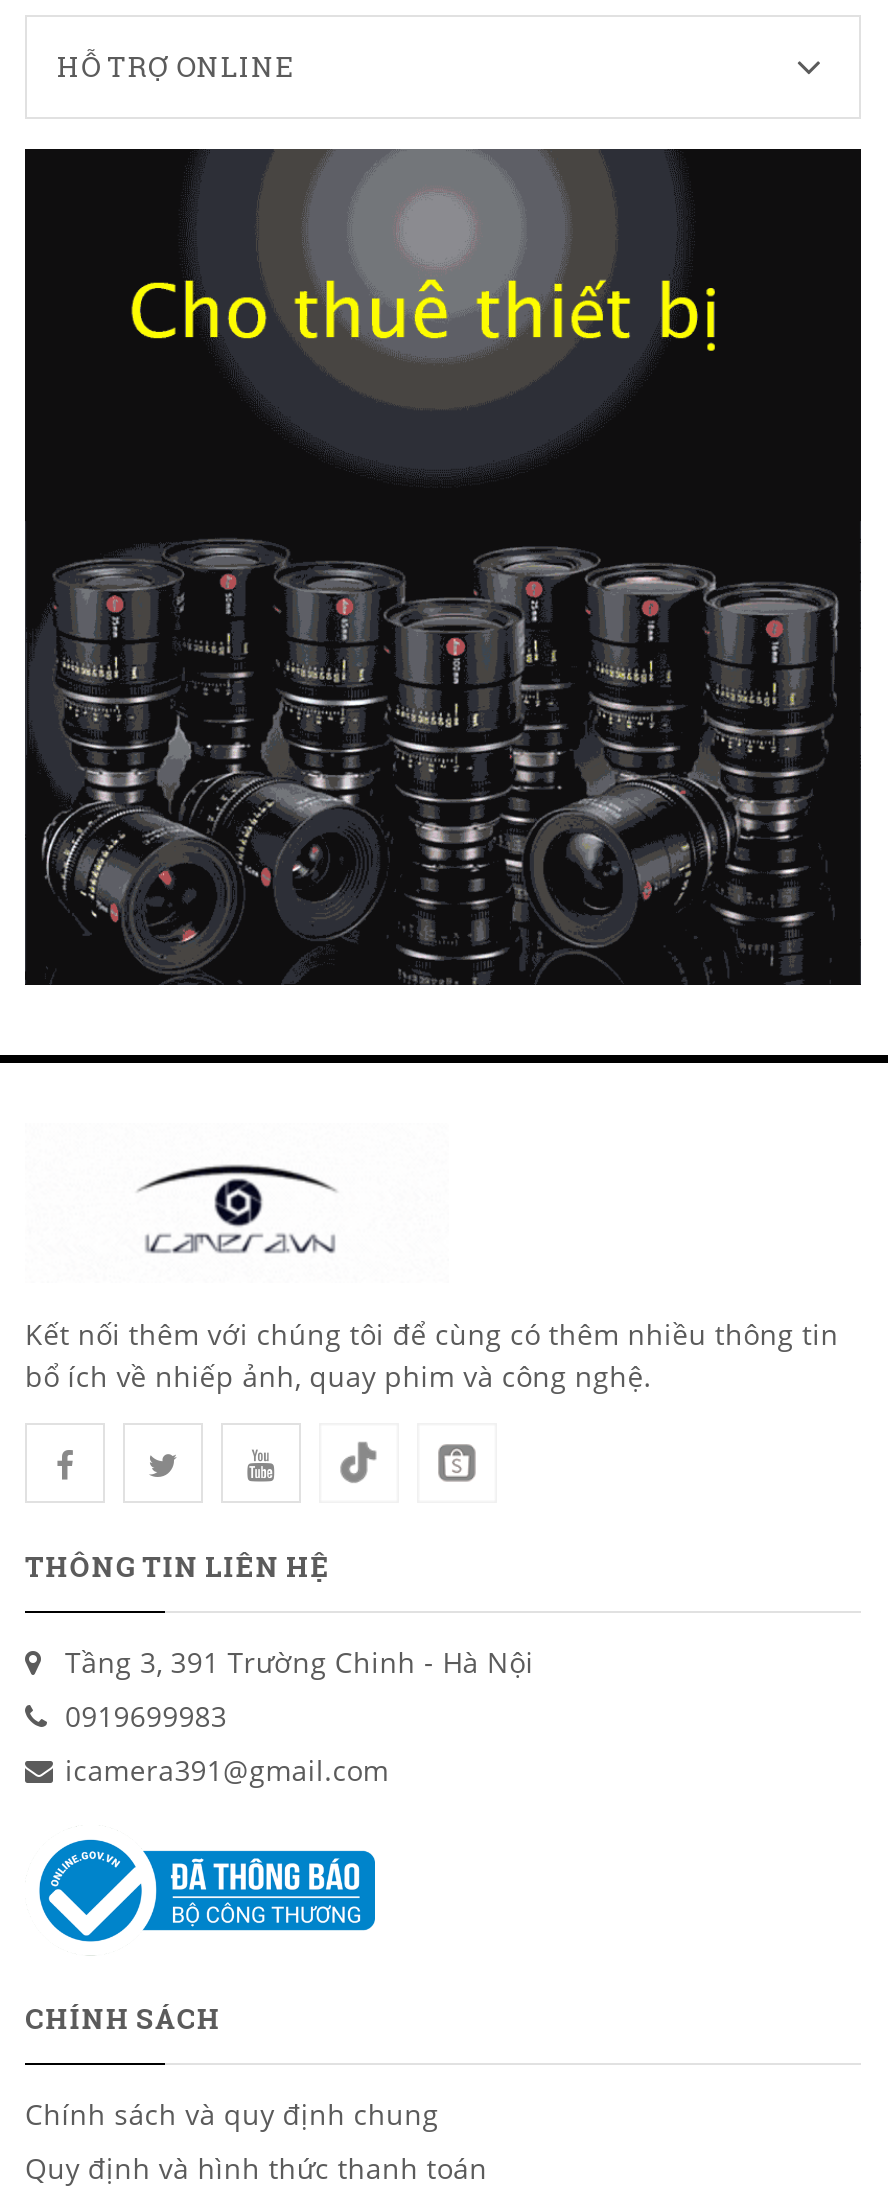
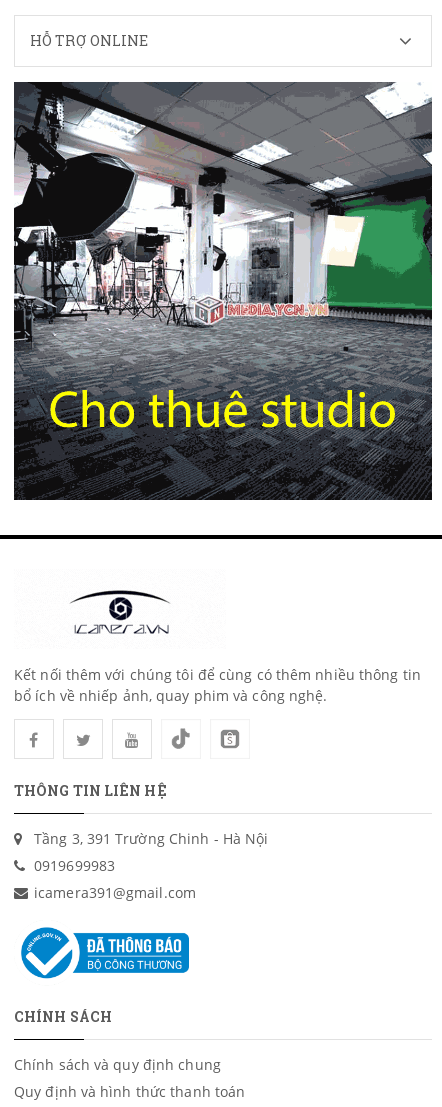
- [image]
+ [image]
